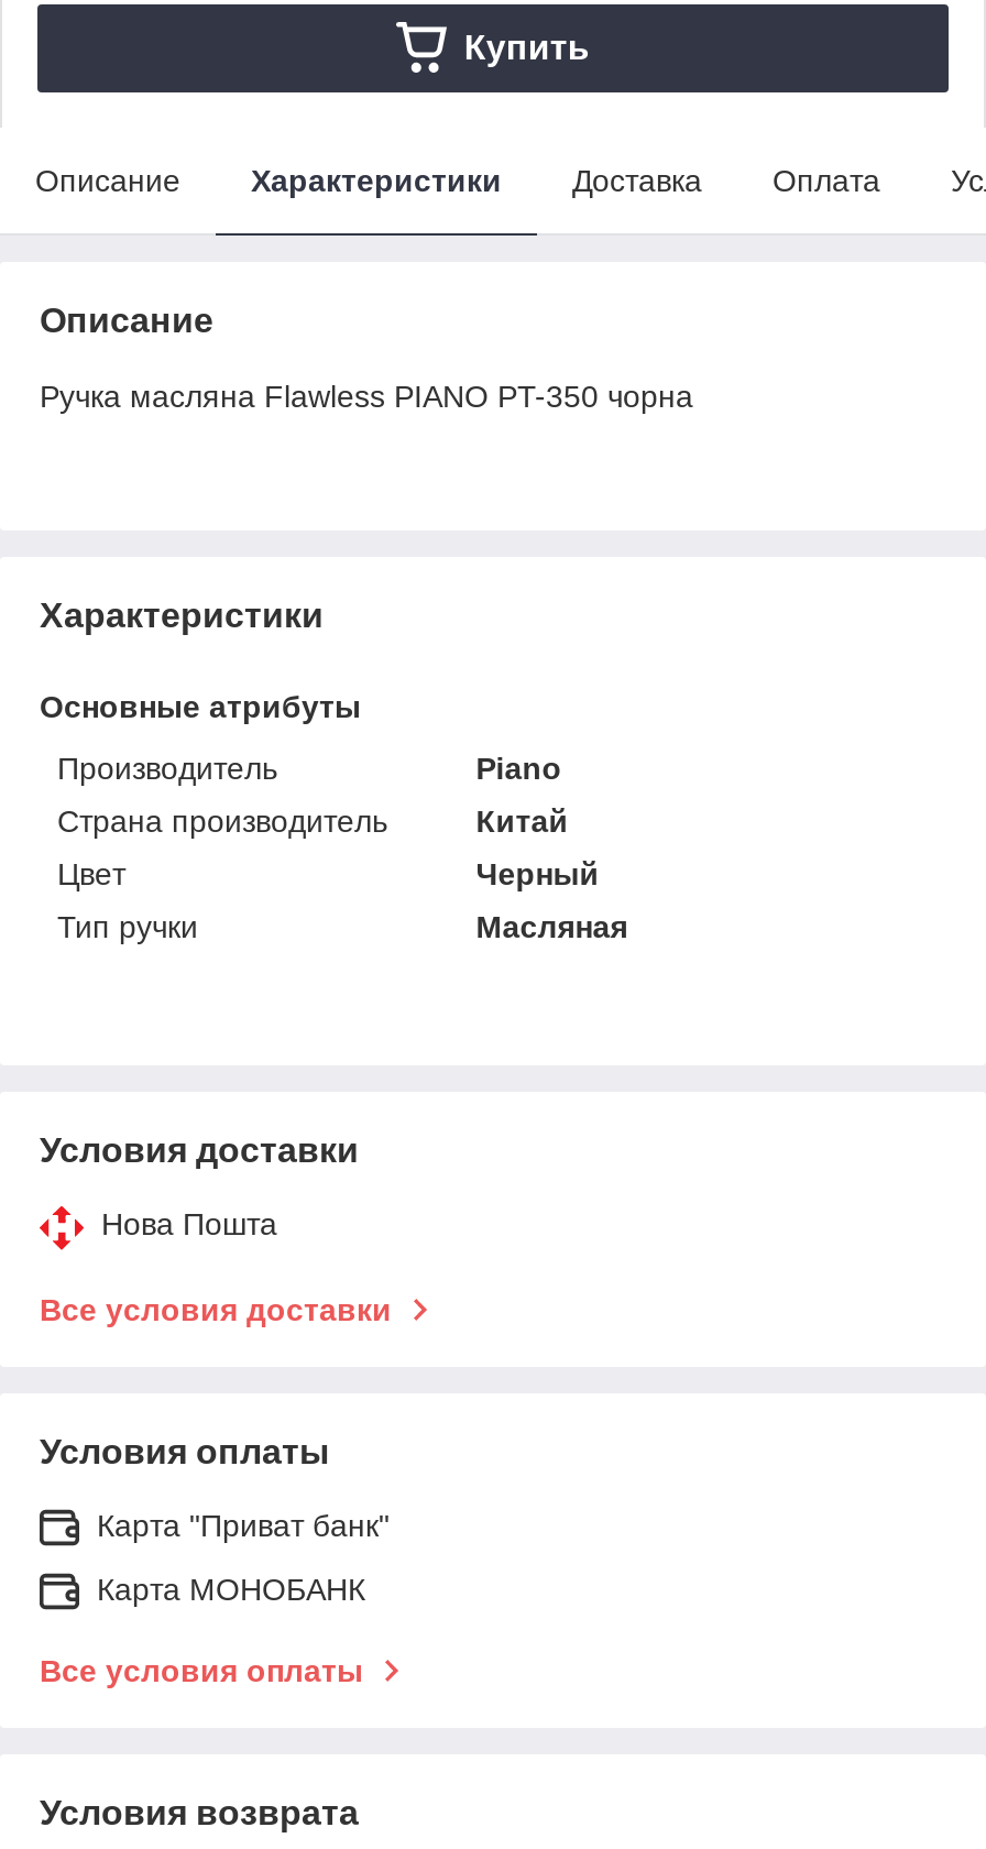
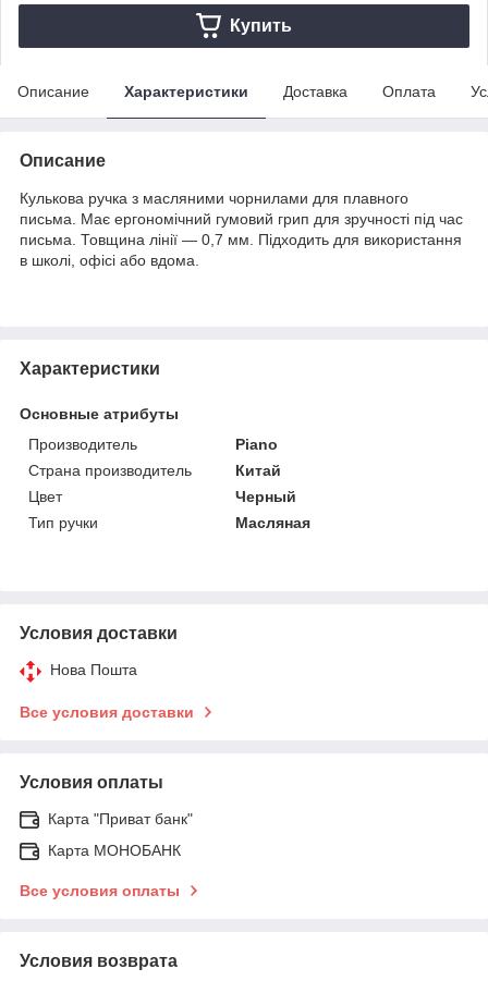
- Ручка масляна Flawless PIANO PT-350 чорна
+ Кулькова ручка з масляними чорнилами для плавного
+ письма. Має ергономічний гумовий грип для зручності під час
+ письма. Товщина лінії — 0,7 мм. Підходить для використання
+ в школі, офісі або вдома.
